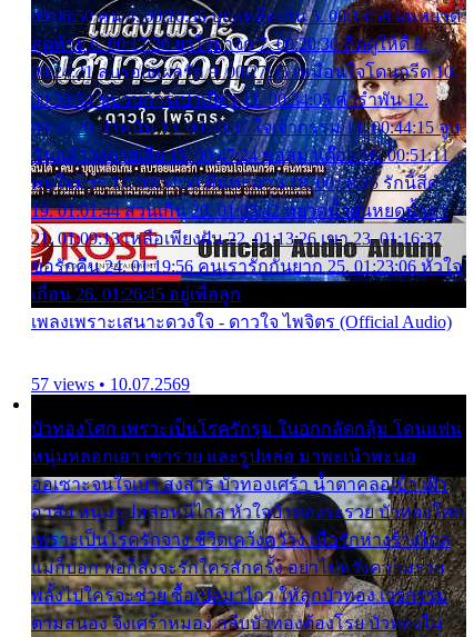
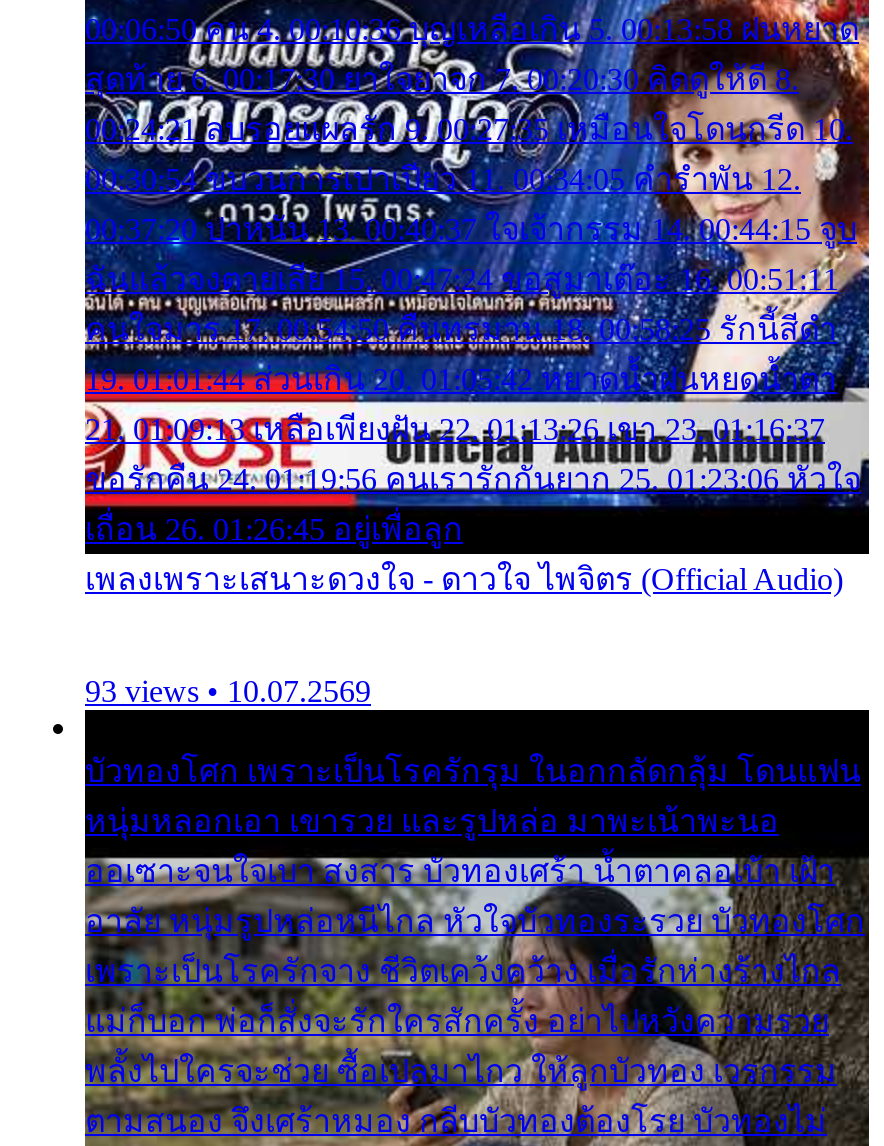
- 57 views • 10.07.2569
+ 93 views • 10.07.2569
